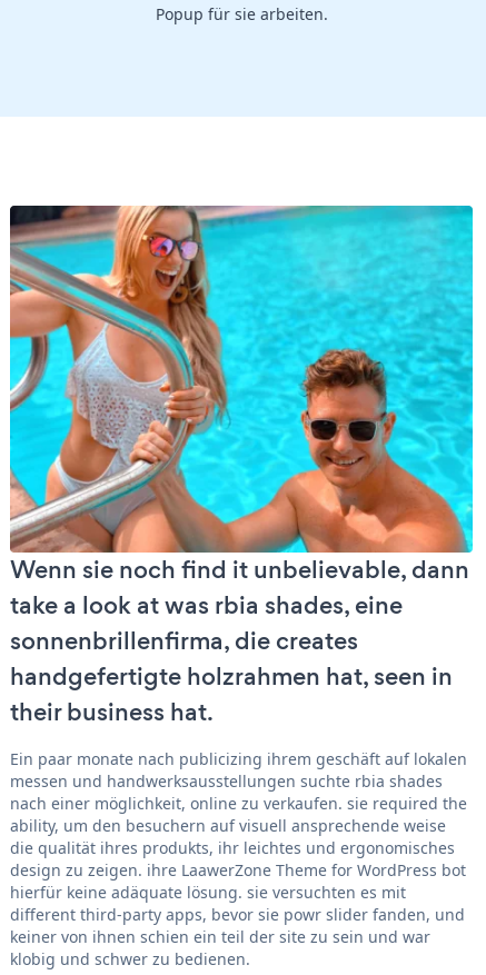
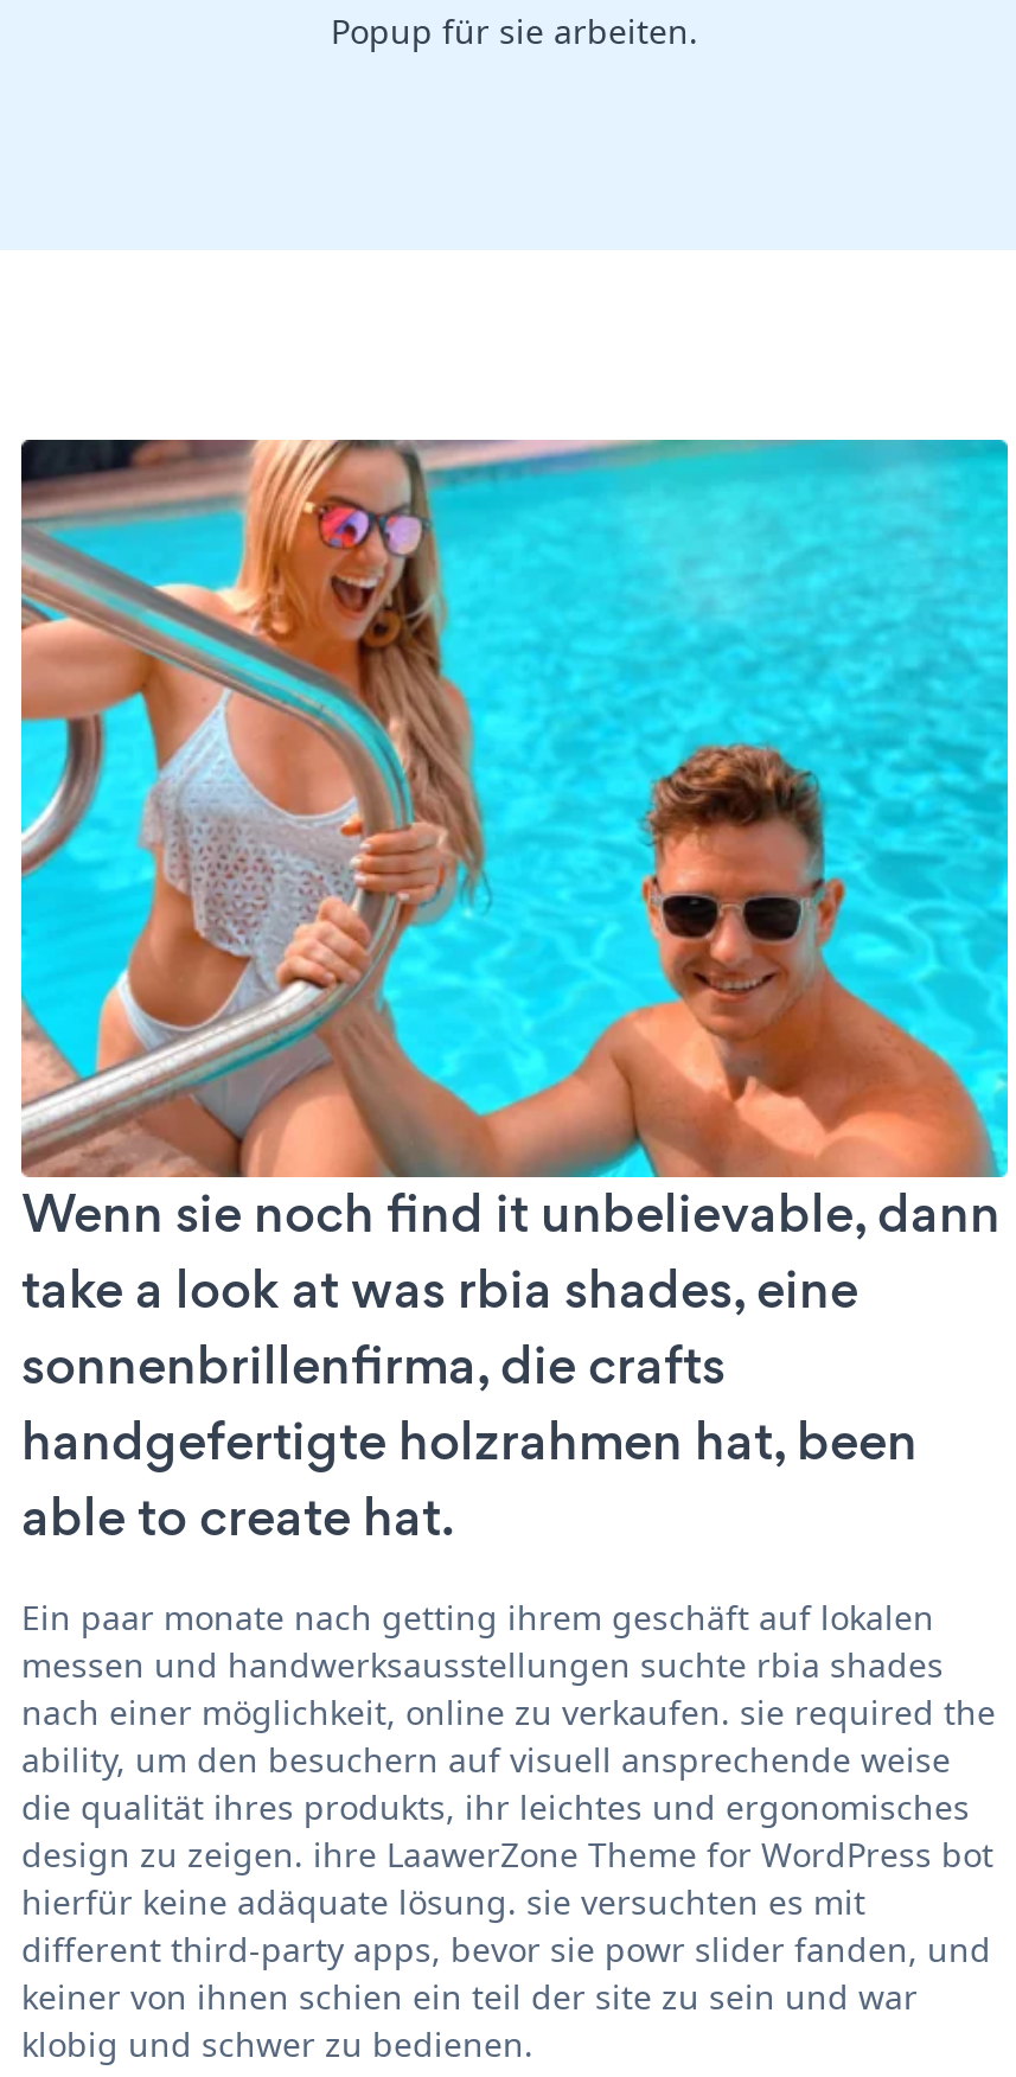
- sonnenbrillenfirma, die creates
- handgefertigte holzrahmen hat, seen in
- their business hat.
+ sonnenbrillenfirma, die crafts
+ handgefertigte holzrahmen hat, been
+ able to create hat.

- Ein paar monate nach publicizing ihrem geschäft auf lokalen
+ Ein paar monate nach getting ihrem geschäft auf lokalen
